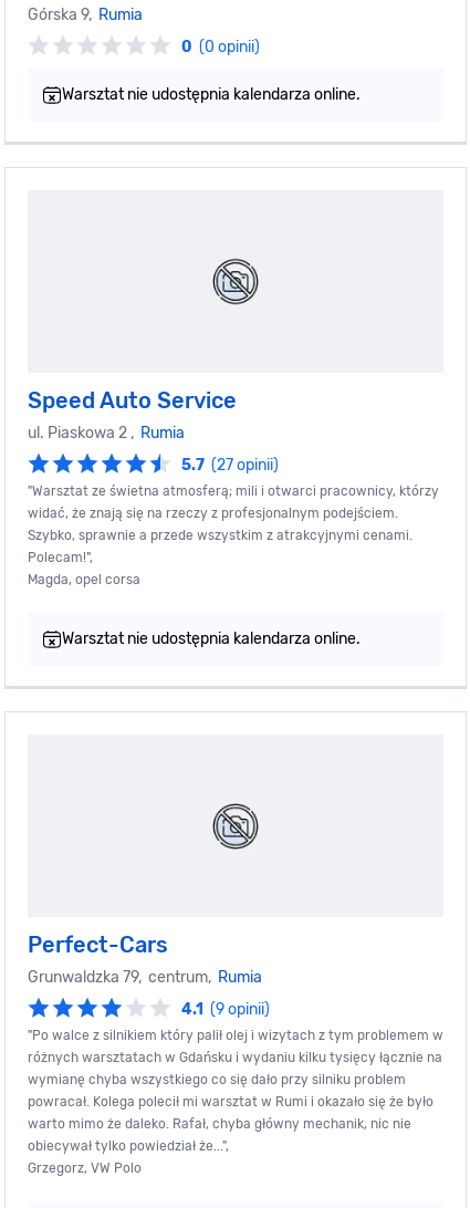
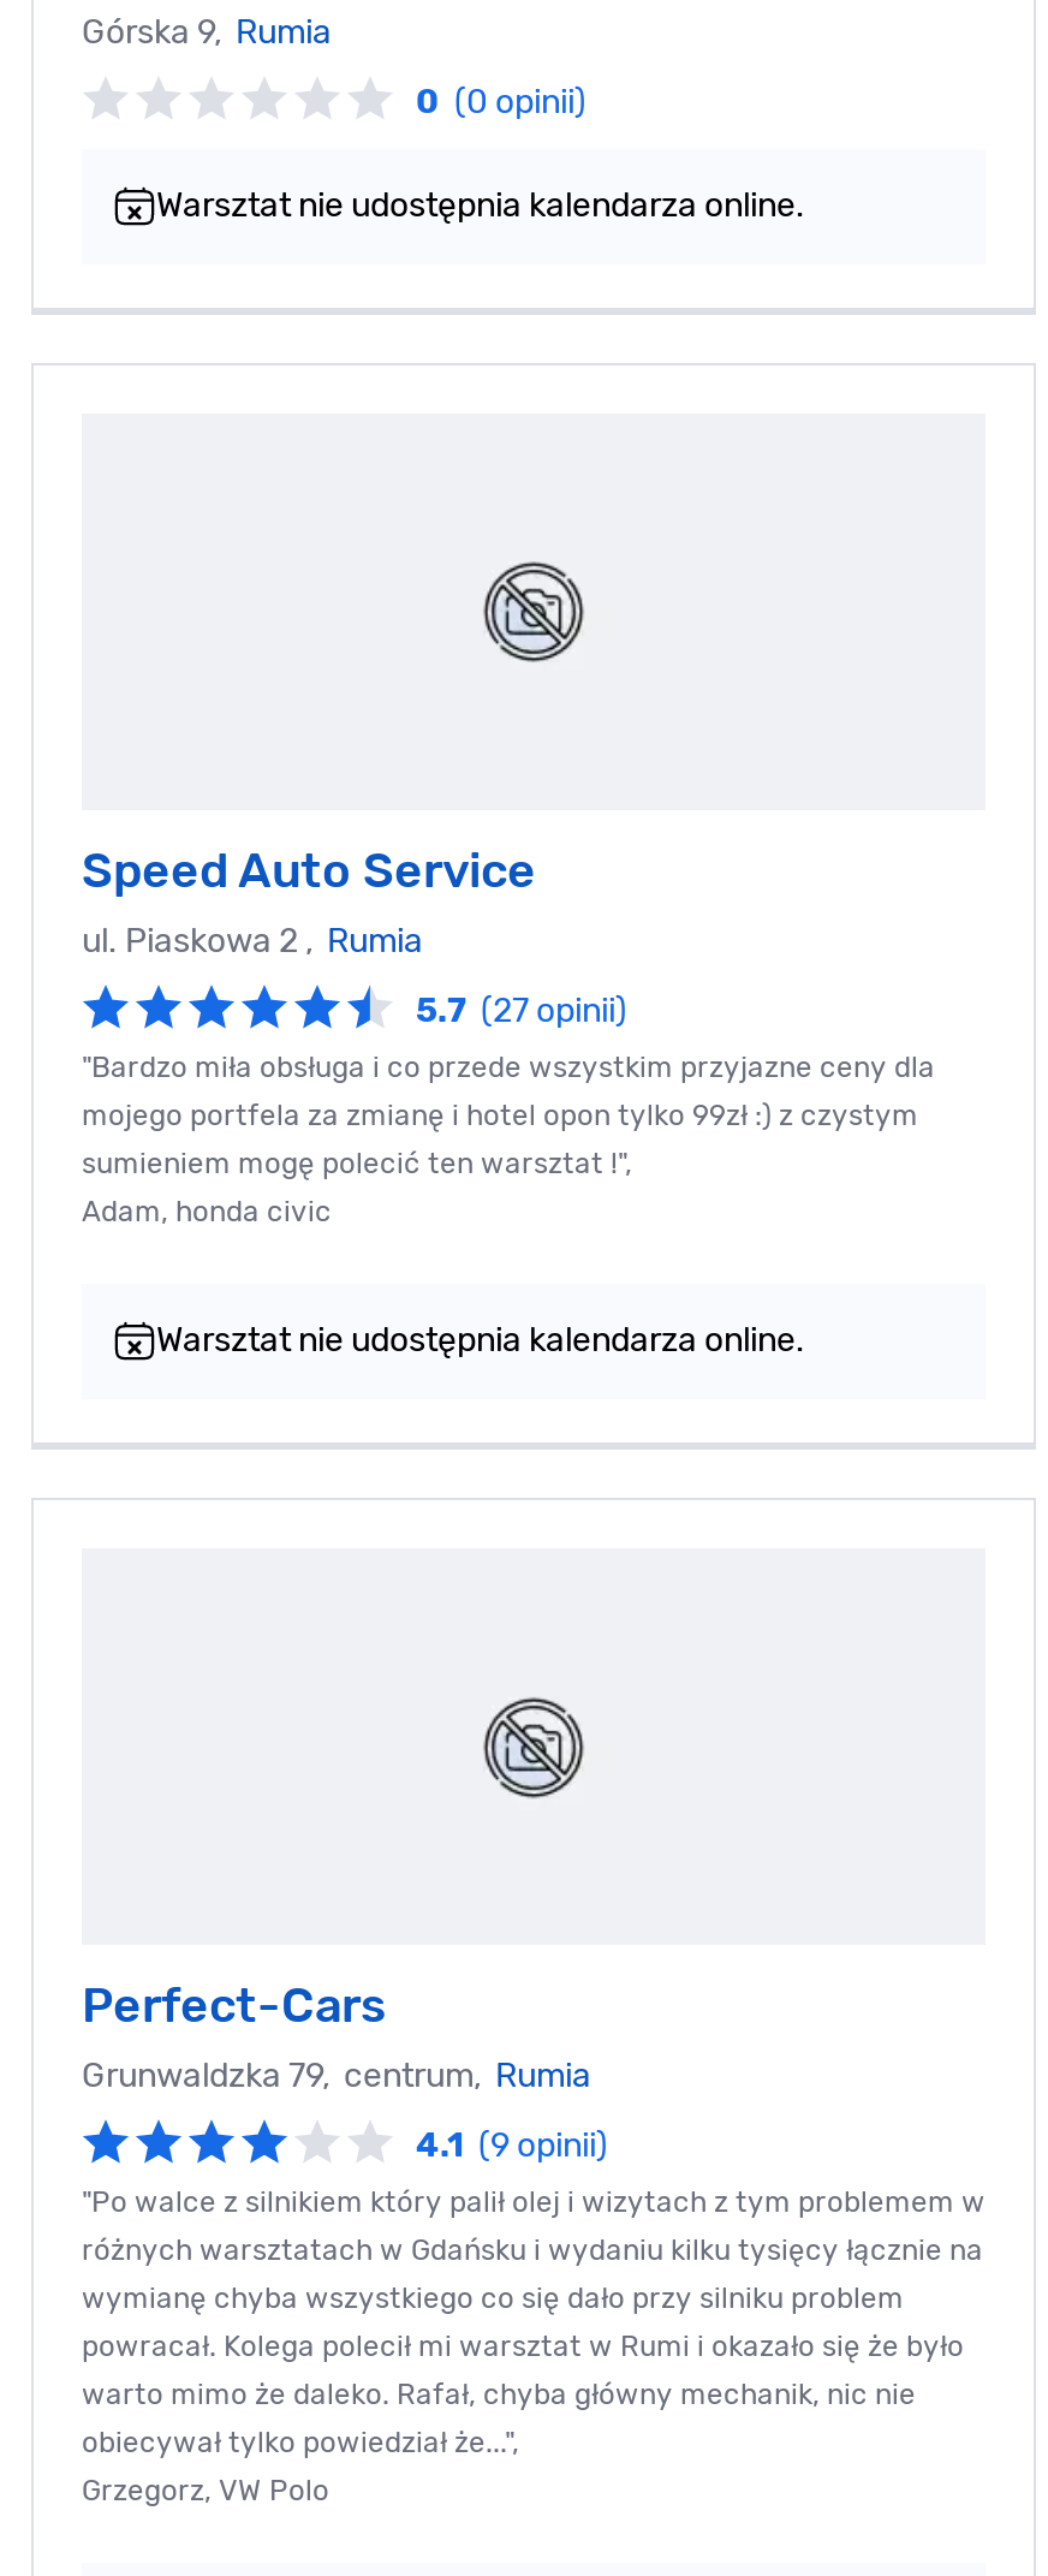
- "Warsztat ze świetna atmosferą; mili i otwarci pracownicy, którzy
- widać, że znają się na rzeczy z profesjonalnym podejściem.
- Szybko, sprawnie a przede wszystkim z atrakcyjnymi cenami.
- Polecam!",
- Magda, opel corsa
+ "Bardzo miła obsługa i co przede wszystkim przyjazne ceny dla
+ mojego portfela za zmianę i hotel opon tylko 99zł :) z czystym
+ sumieniem mogę polecić ten warsztat !",
+ Adam, honda civic
